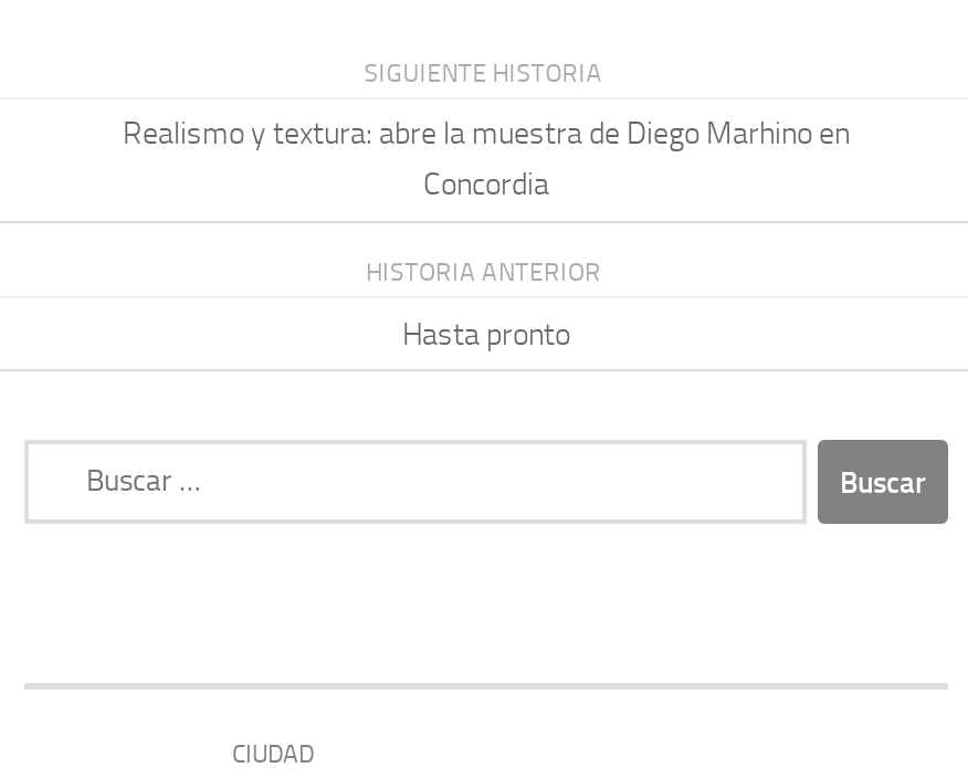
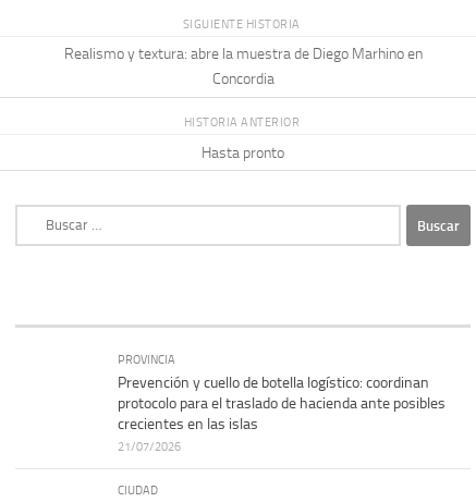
+ PROVINCIA
+ Prevención y cuello de botella logístico: coordinan
+ protocolo para el traslado de hacienda ante posibles
+ crecientes en las islas
+ 21/07/2026
